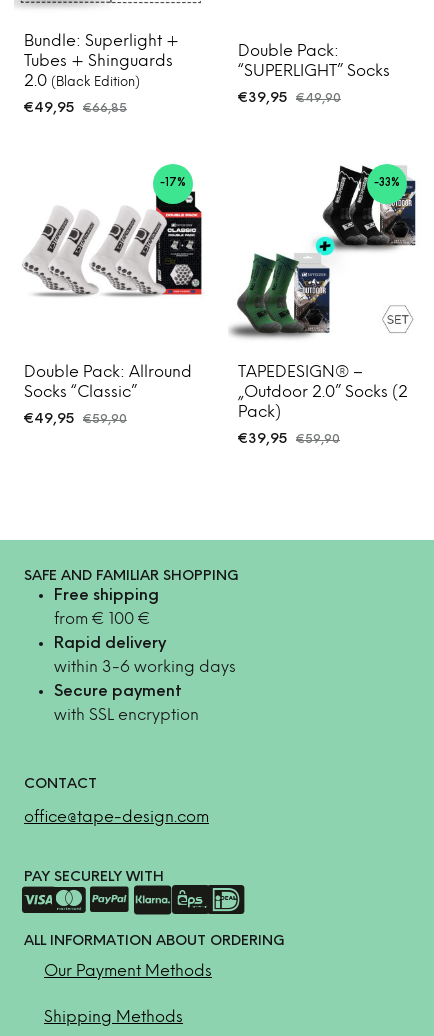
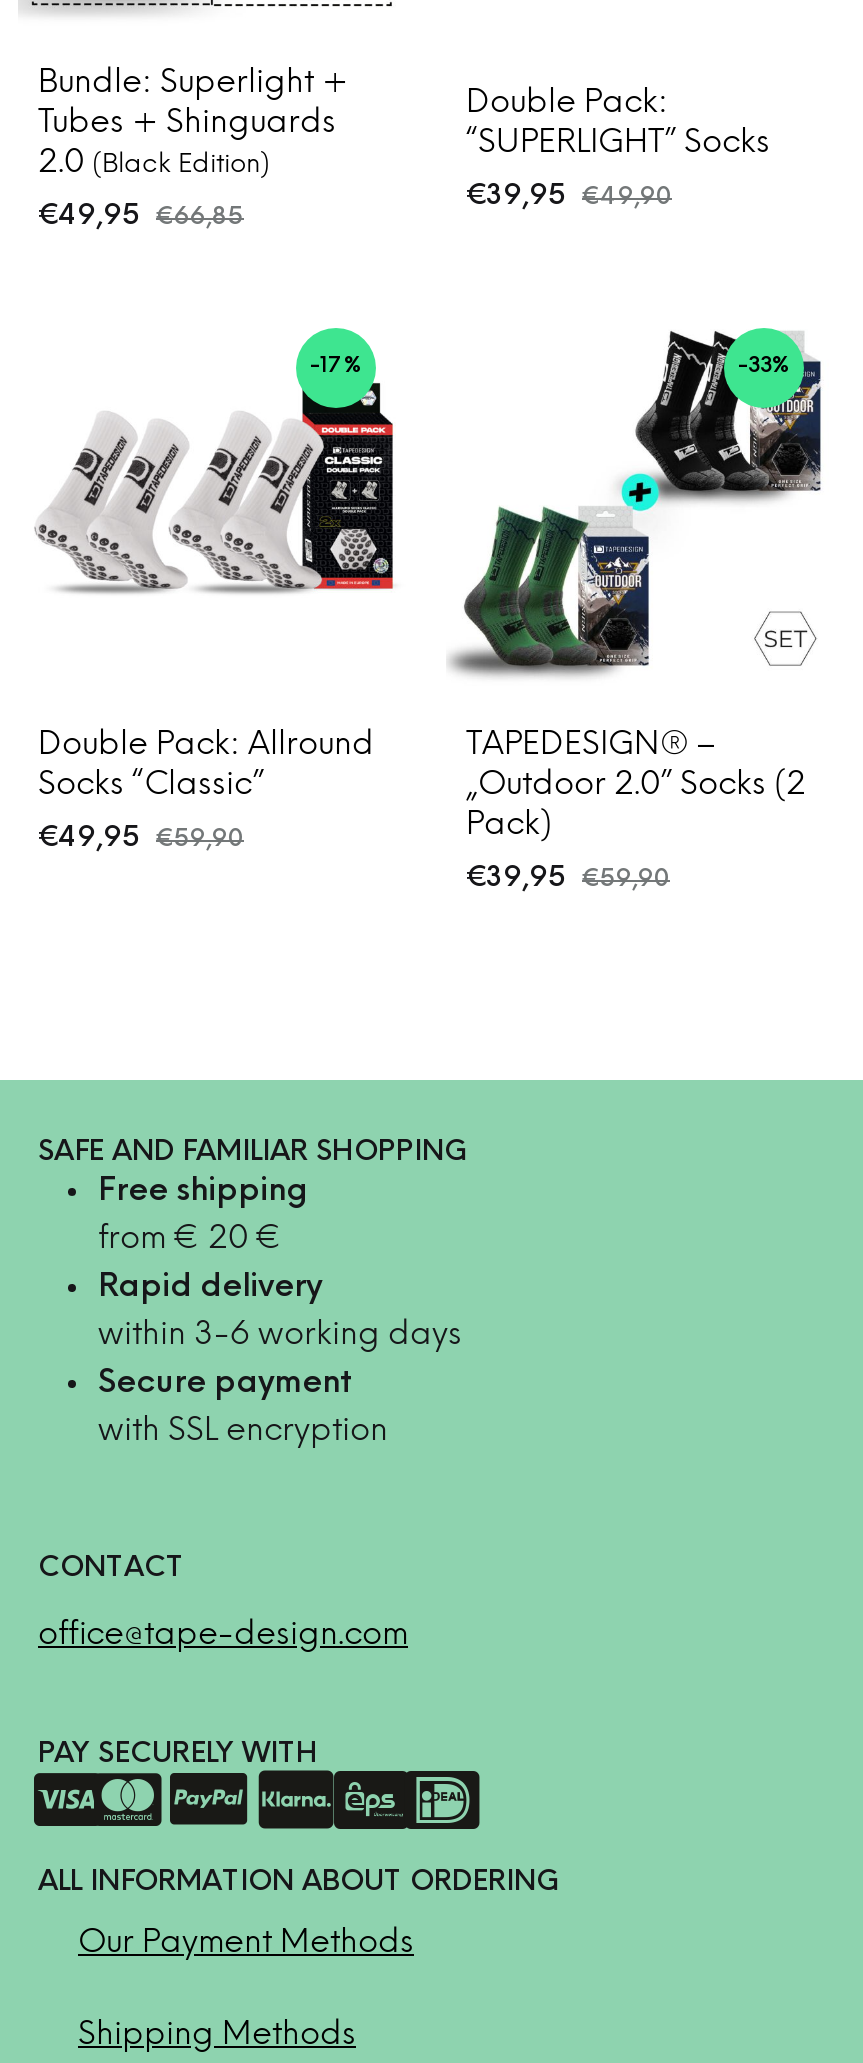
- from € 100 €
+ from € 20 €
